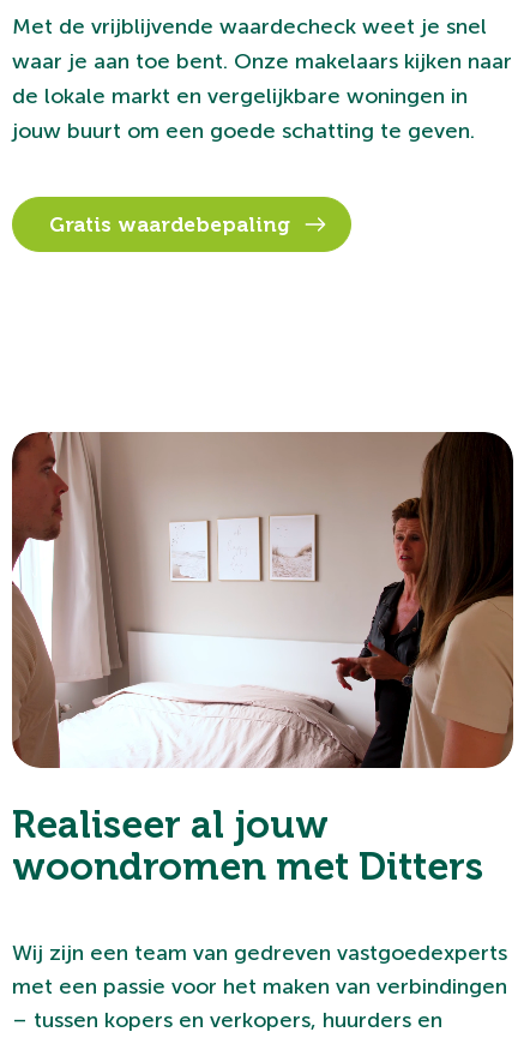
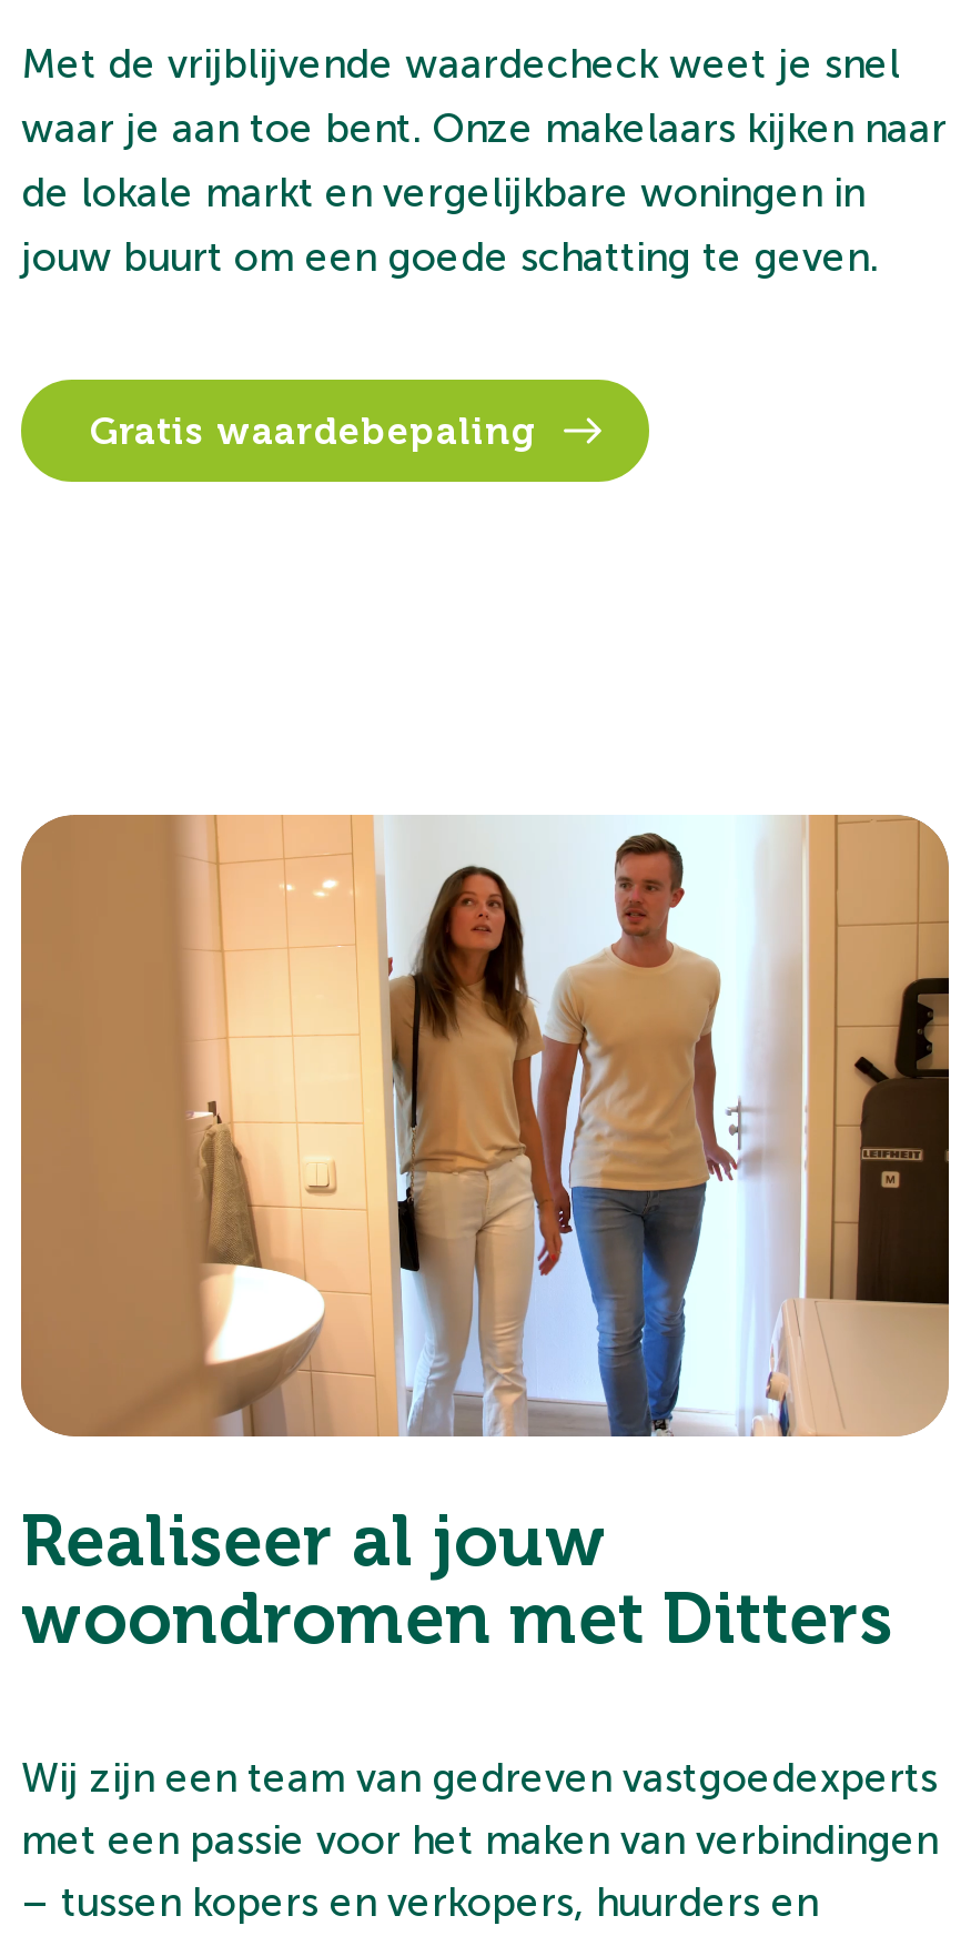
- [image]
+ [image]
